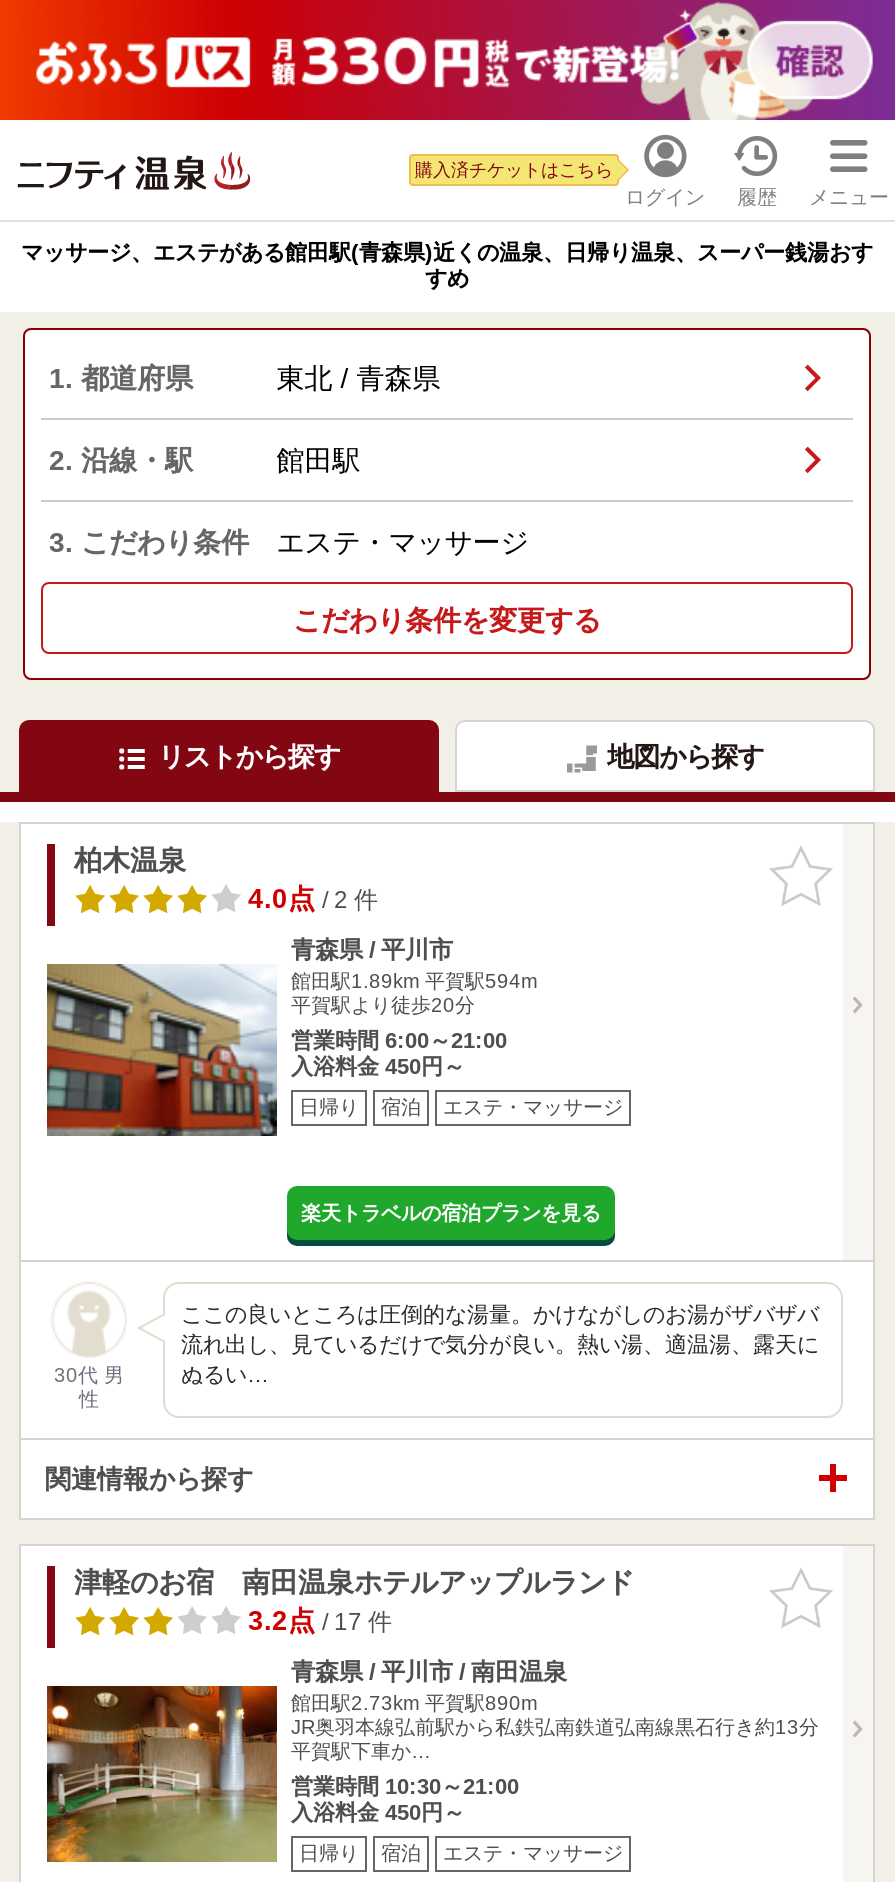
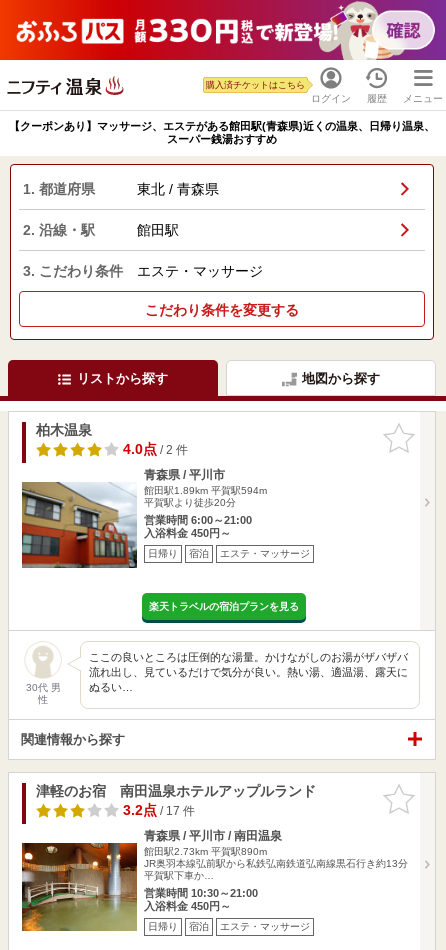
- マッサージ、エステがある館田駅(青森県)近くの温泉、日帰り温泉、スーパー銭湯おす
- すめ
+ 【クーポンあり】マッサージ、エステがある館田駅(青森県)近くの温泉、日帰り温泉、
+ スーパー銭湯おすすめ
